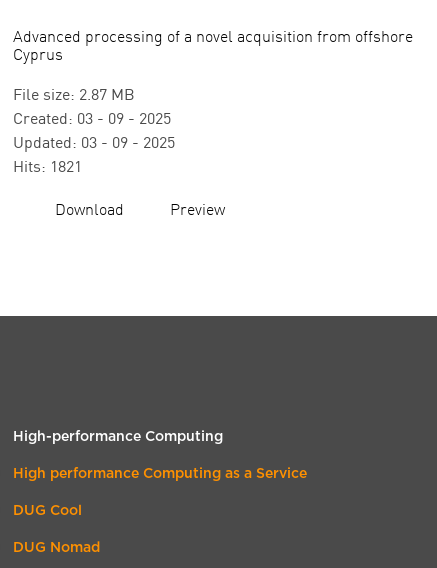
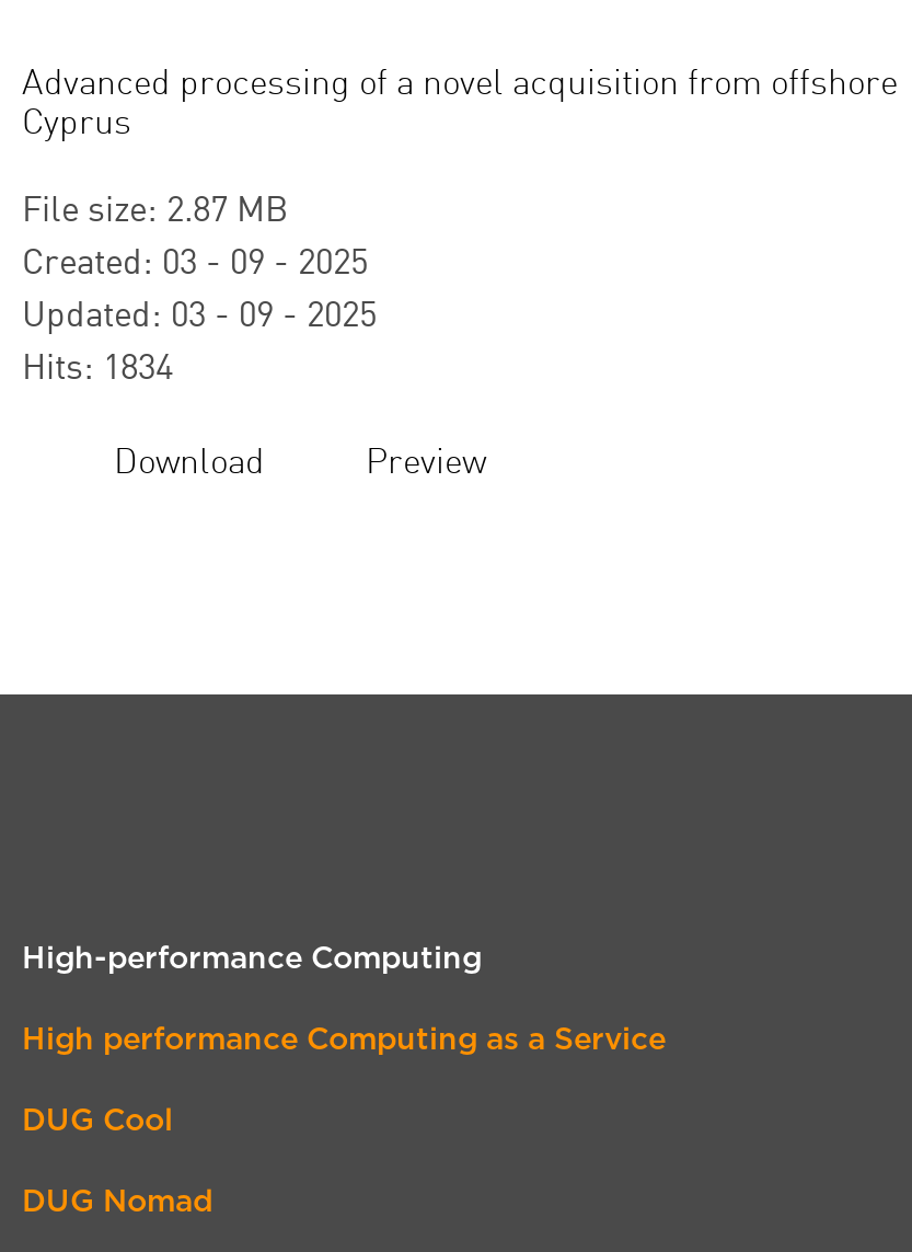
- Hits: 1821
+ Hits: 1834
